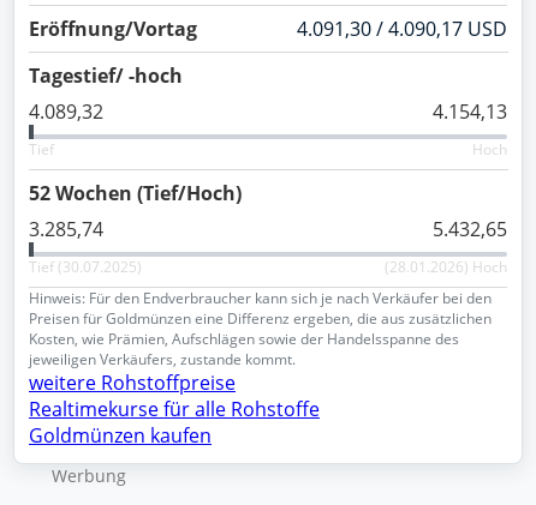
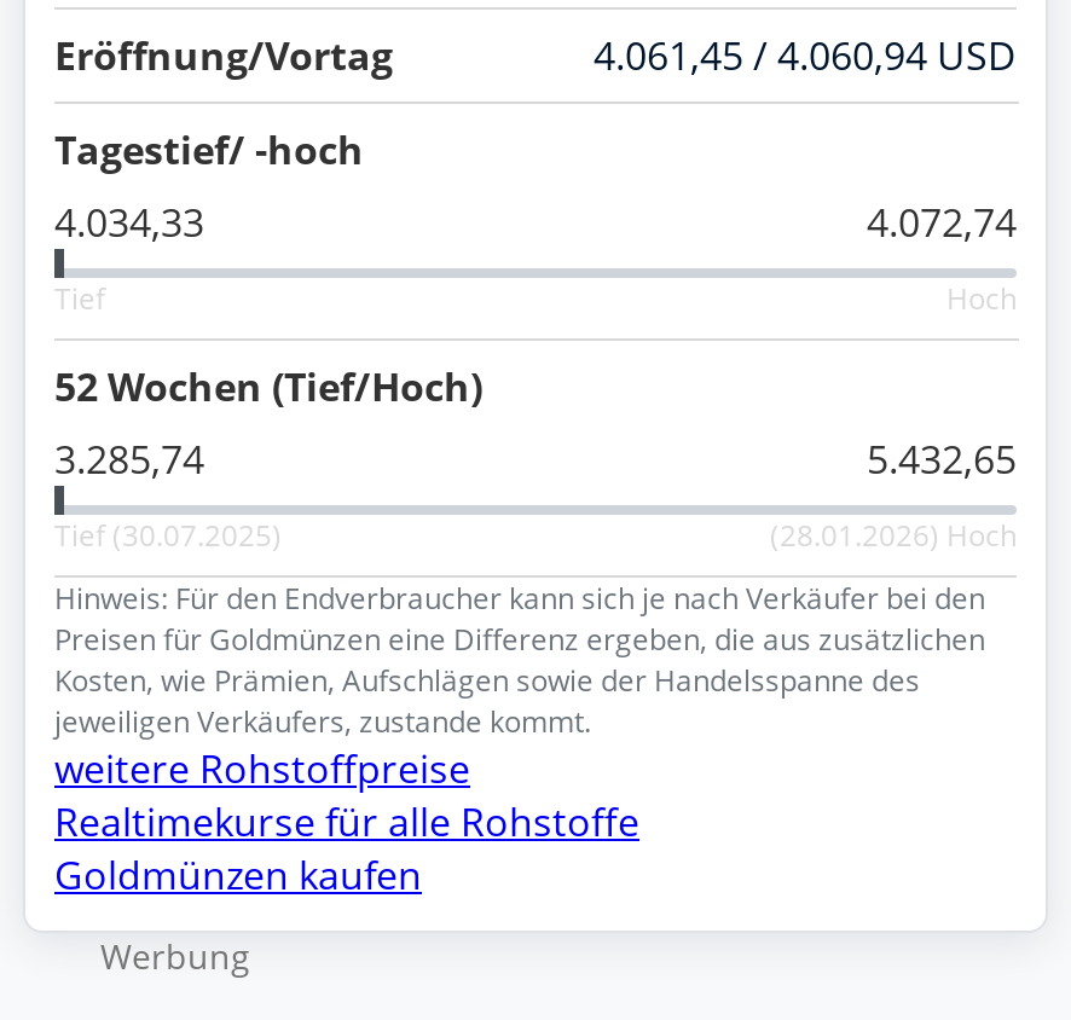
- 4.091,30 / 4.090,17 USD
+ 4.061,45 / 4.060,94 USD

- 4.089,32
+ 4.034,33

- 4.154,13
+ 4.072,74
